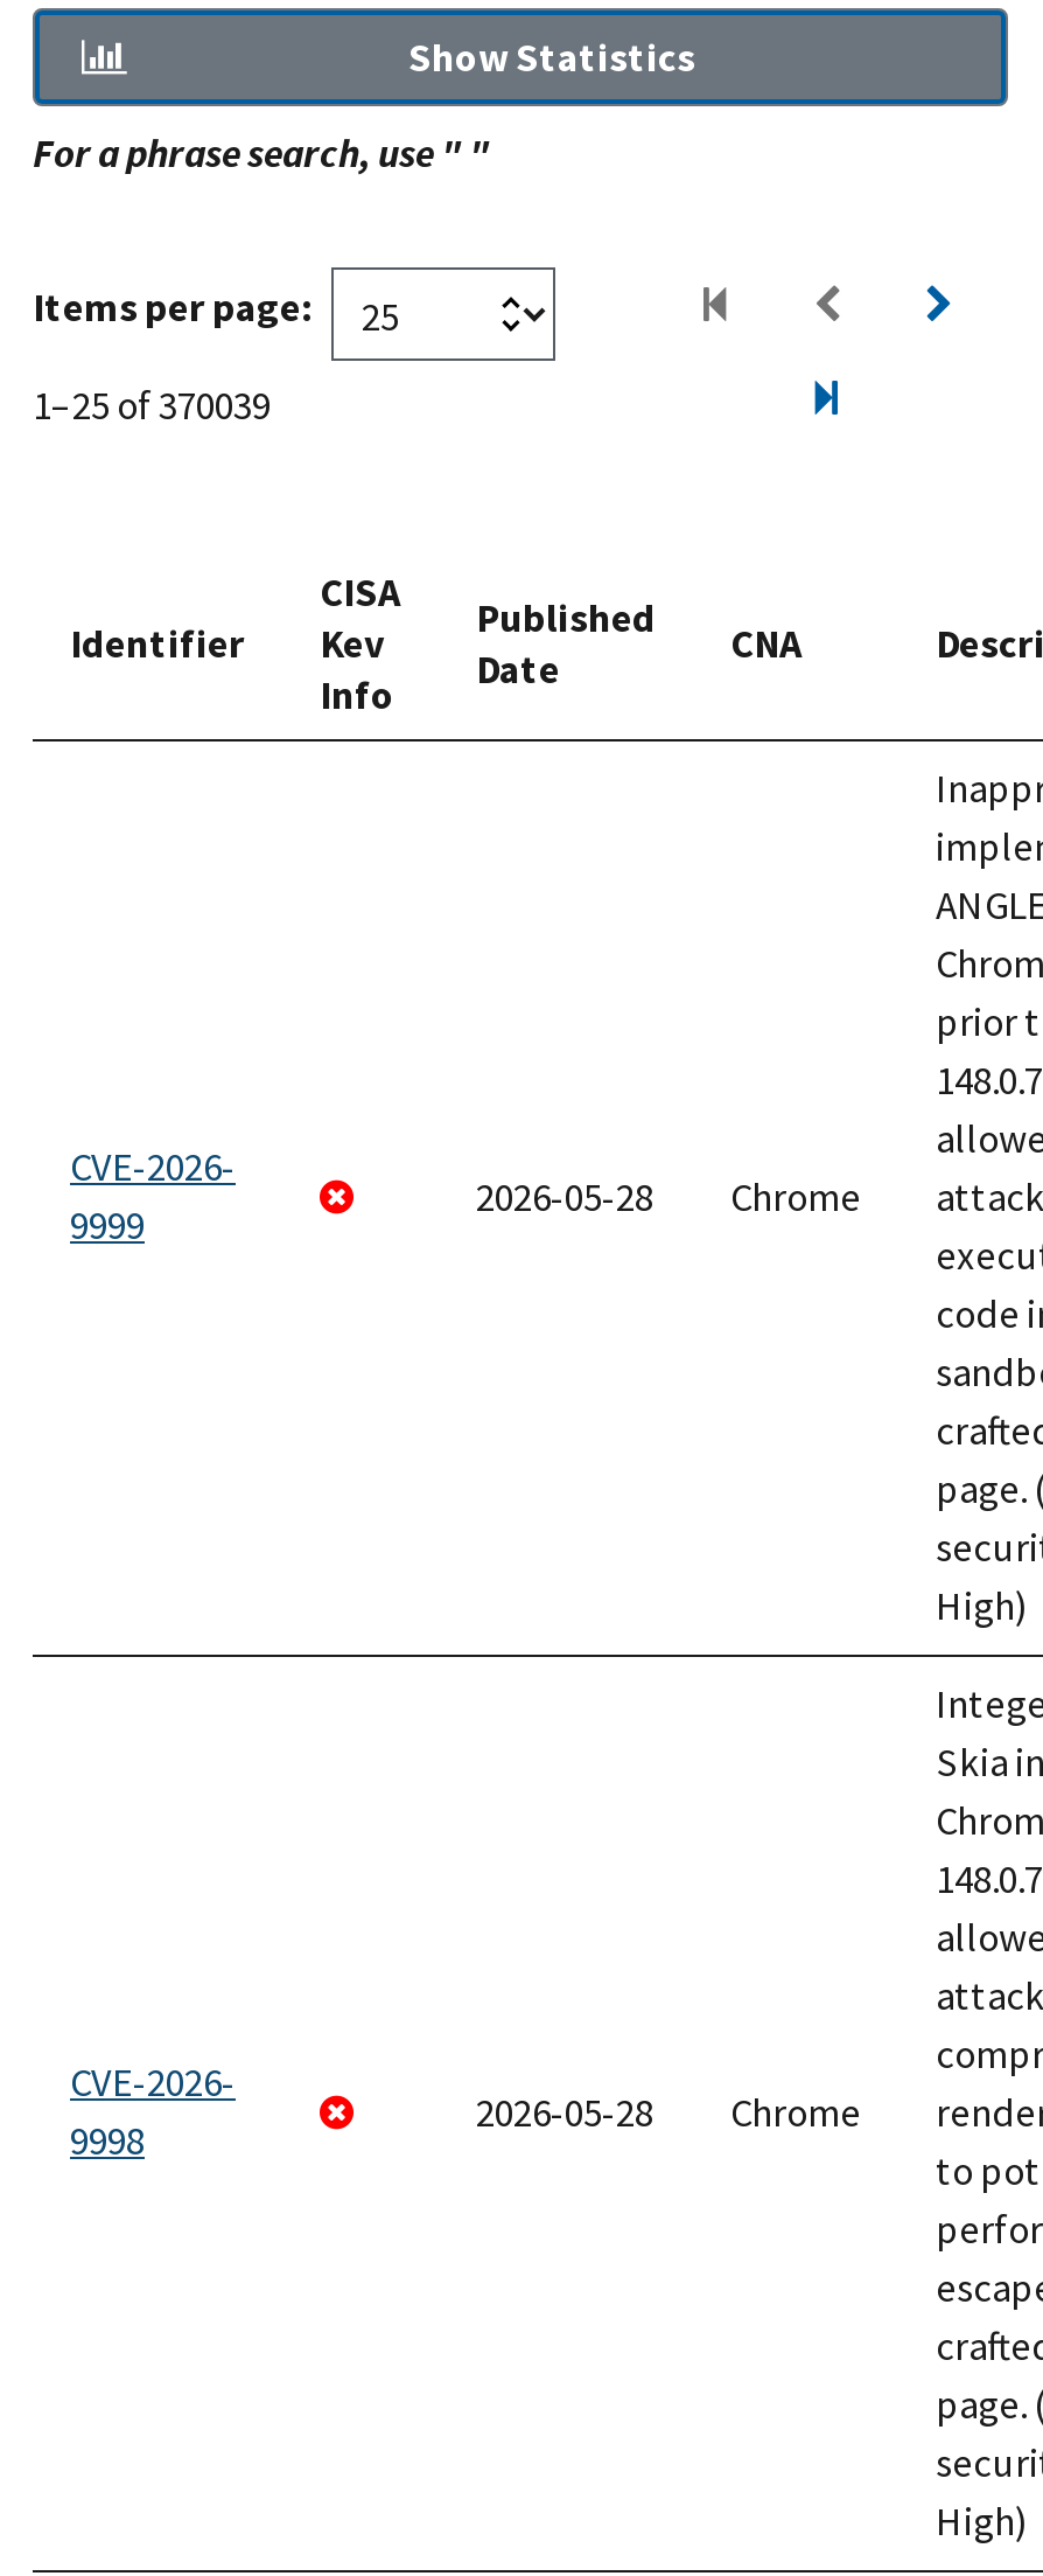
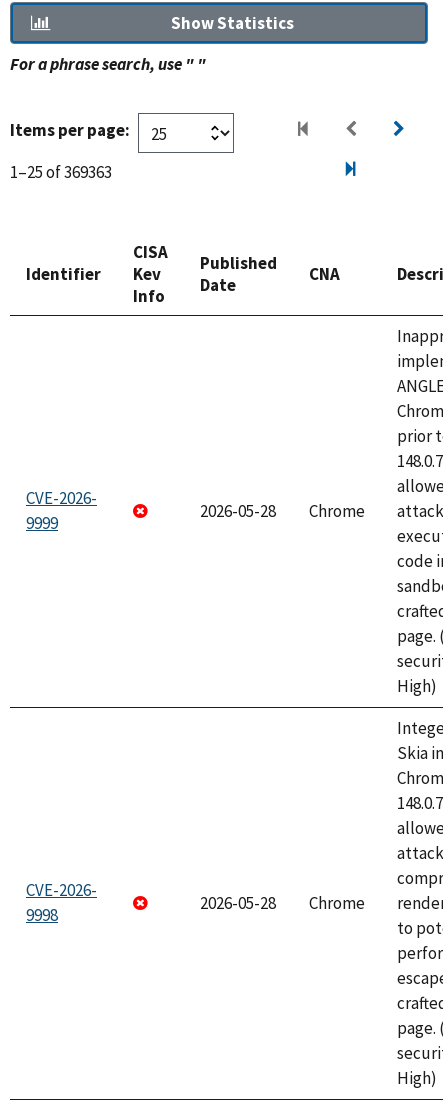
- 1–25 of 370039
+ 1–25 of 369363
